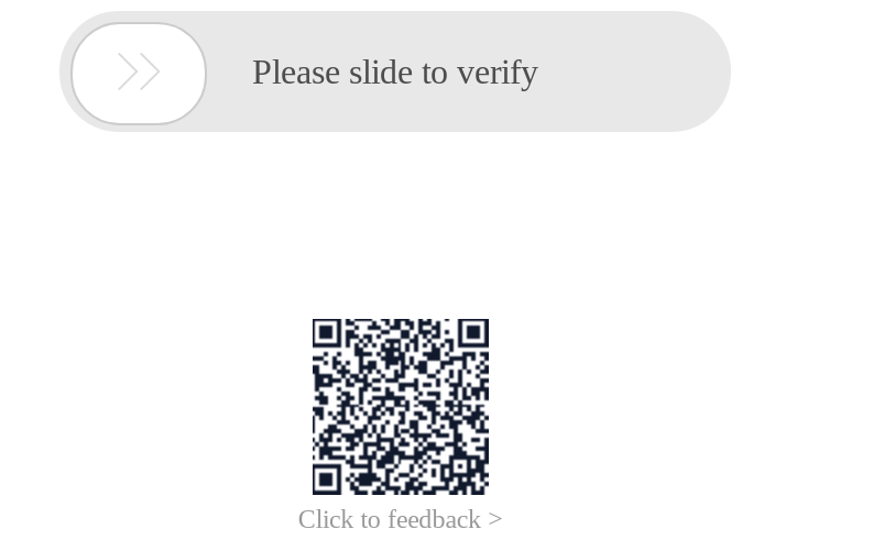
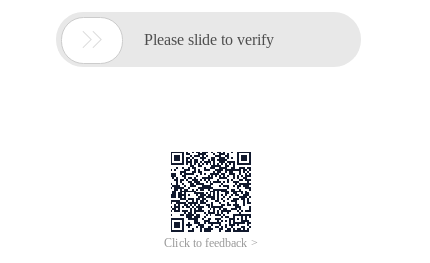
- [image]
+ [image]
